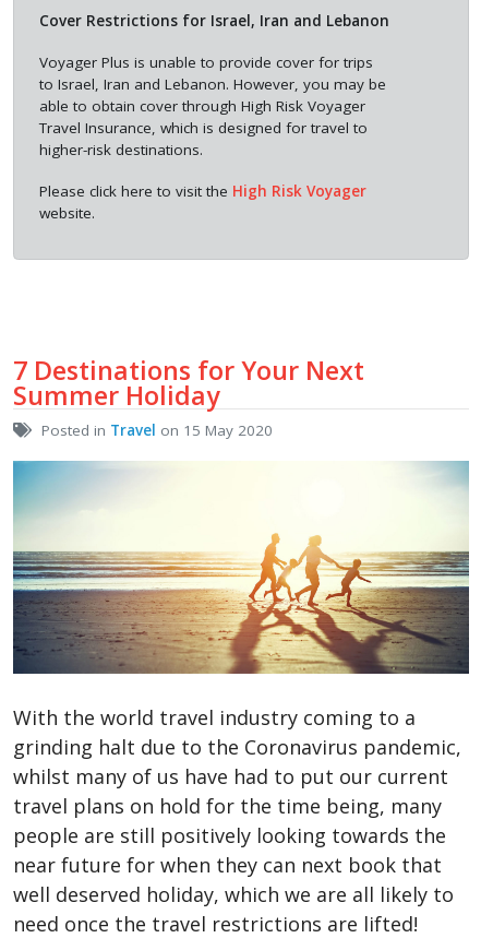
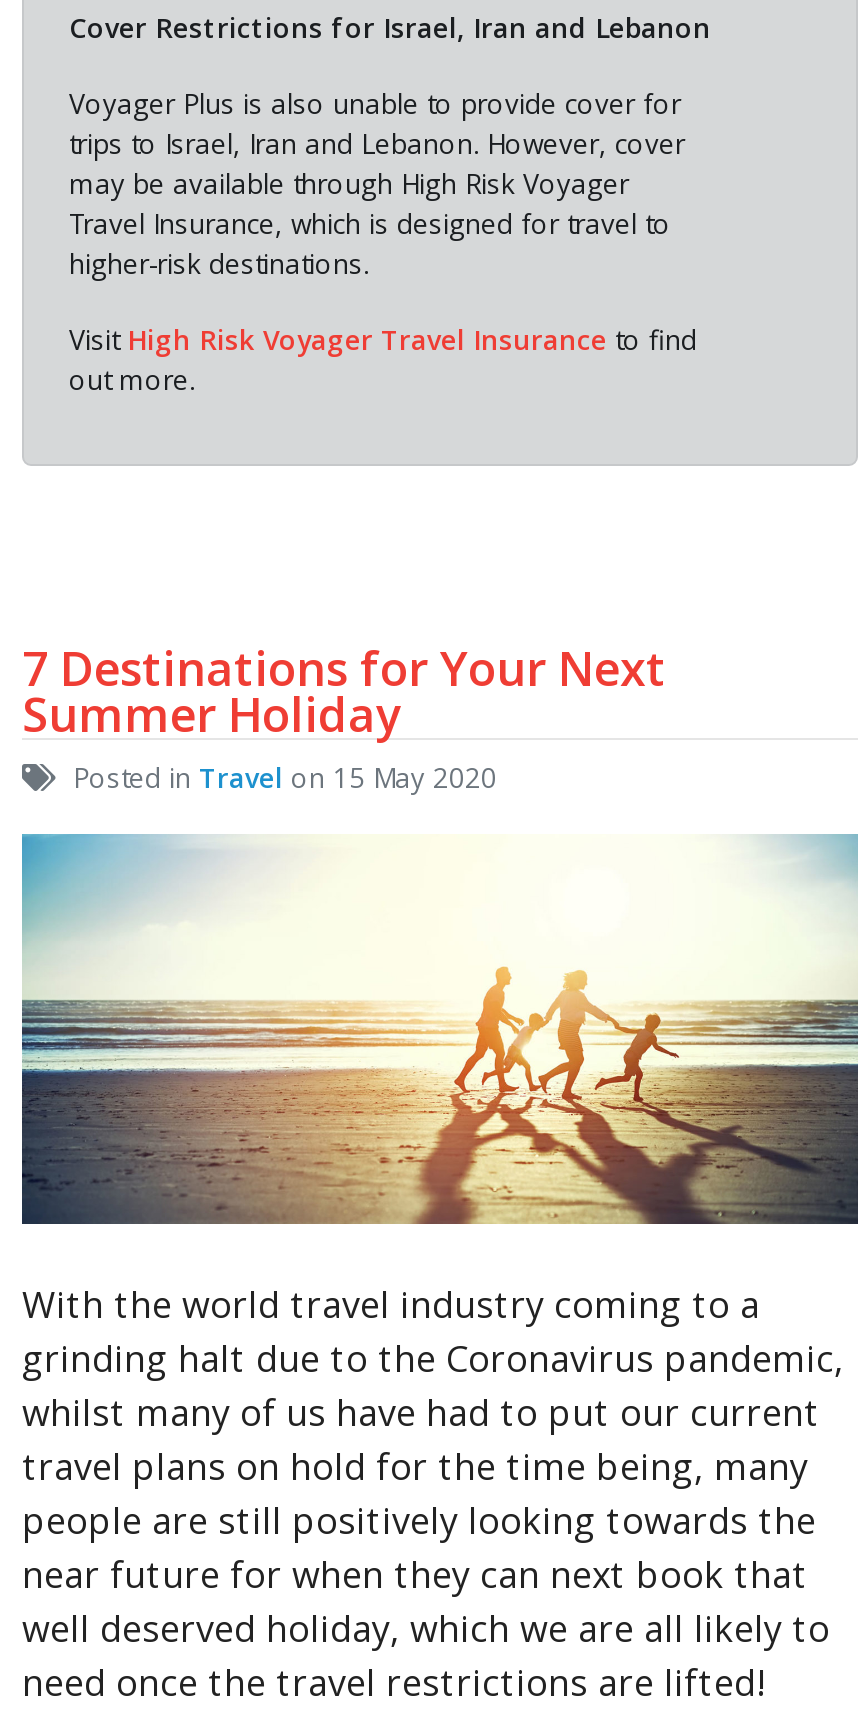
- Voyager Plus is unable to provide cover for trips
- to Israel, Iran and Lebanon. However, you may be
- able to obtain cover through High Risk Voyager
+ Voyager Plus is also unable to provide cover for
+ trips to Israel, Iran and Lebanon. However, cover
+ may be available through High Risk Voyager

- Please click here to visit the High Risk Voyager
- website.
+ Visit High Risk Voyager Travel Insurance to find
+ out more.
